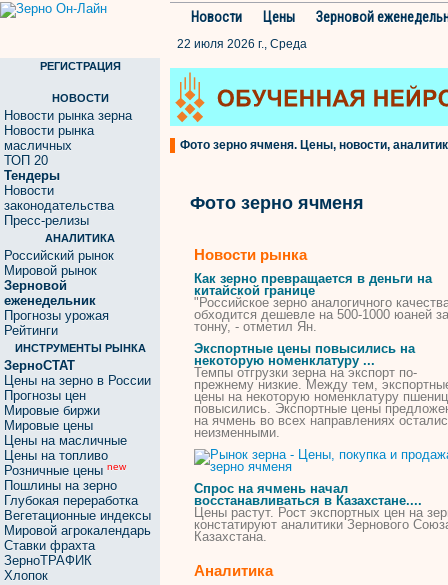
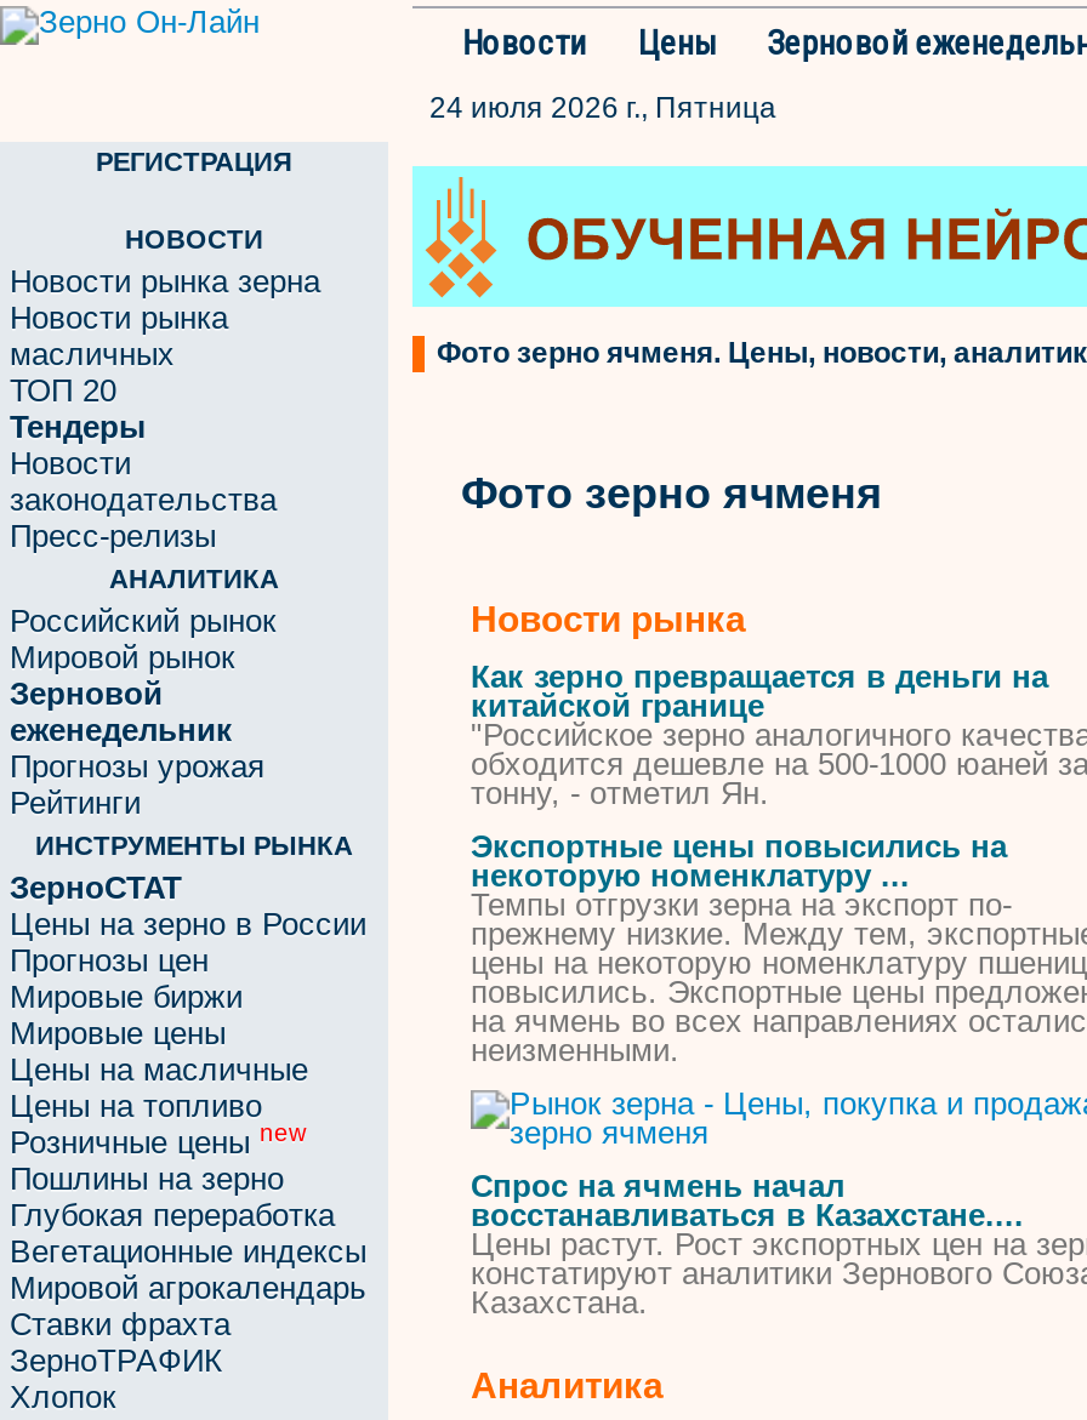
- 22 июля 2026 г., Среда
+ 24 июля 2026 г., Пятница
